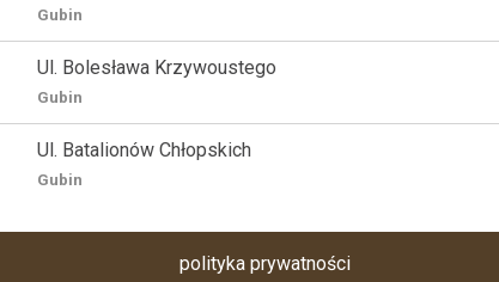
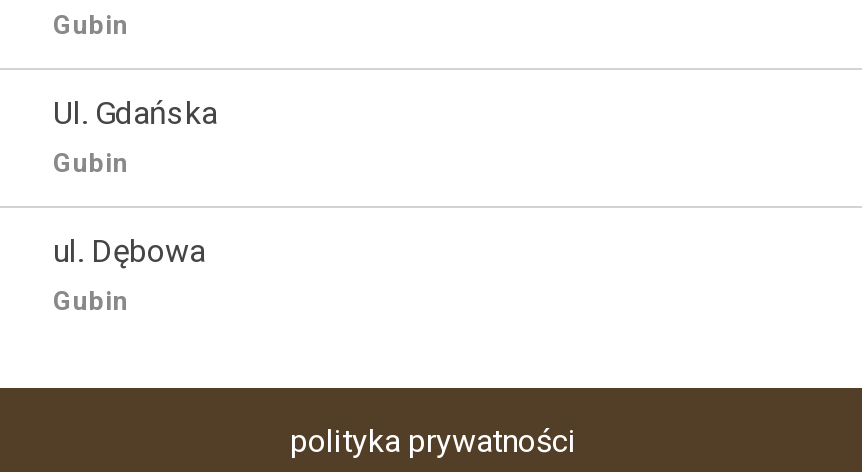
- Ul. Bolesława Krzywoustego
+ Ul. Gdańska

- Ul. Batalionów Chłopskich
+ ul. Dębowa
